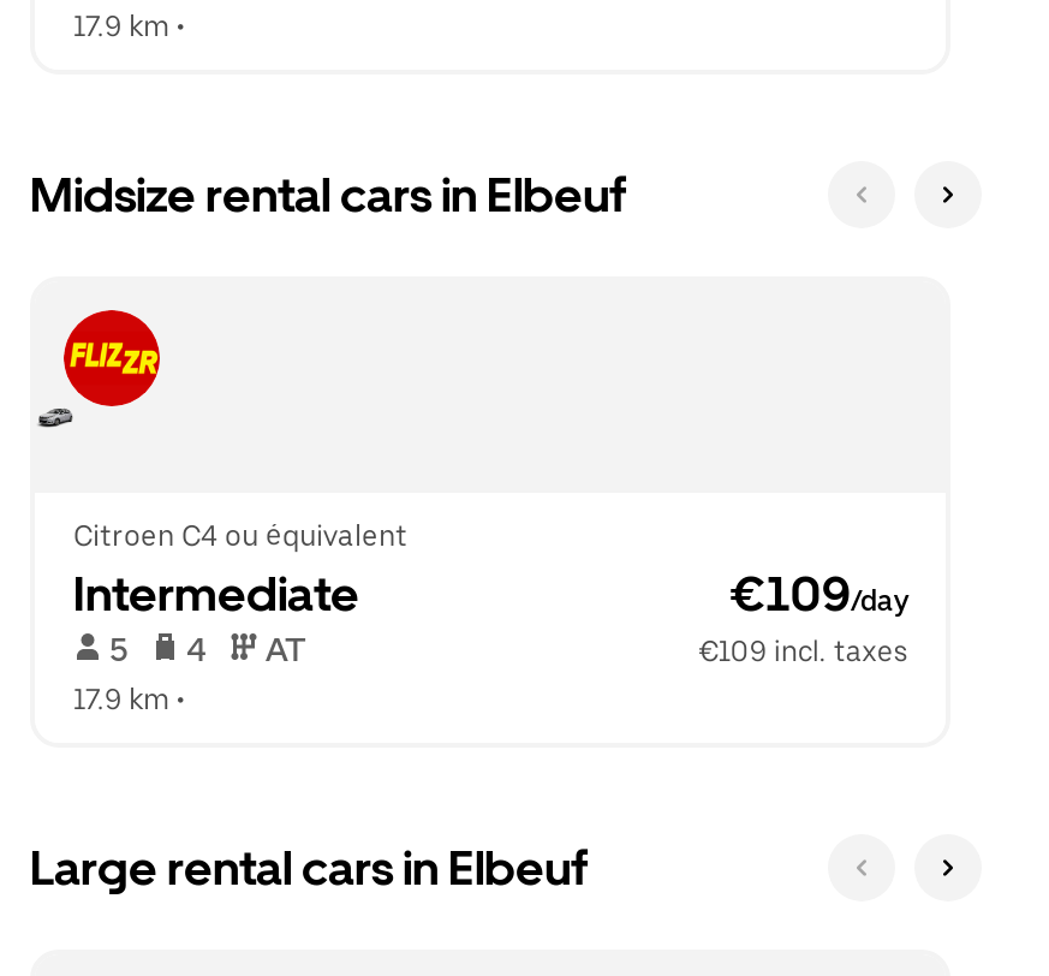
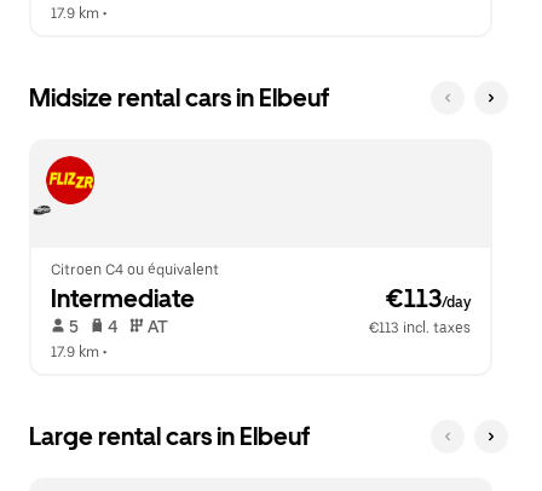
- €109/day
+ €113/day

- €109 incl. taxes
+ €113 incl. taxes
